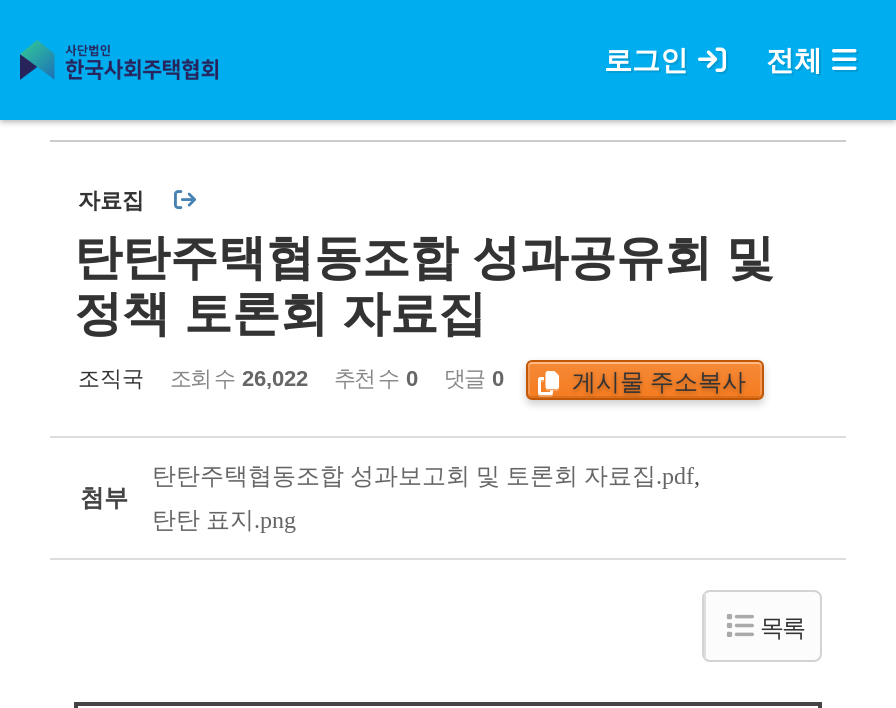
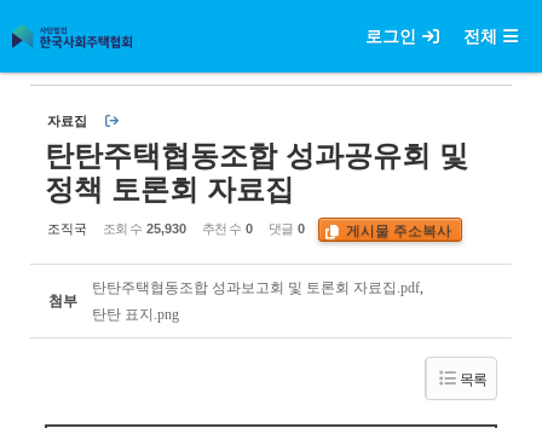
- 조직국 조회 수 26,022 추천 수 0 댓글 0 게시물 주소복사
+ 조직국 조회 수 25,930 추천 수 0 댓글 0 게시물 주소복사
